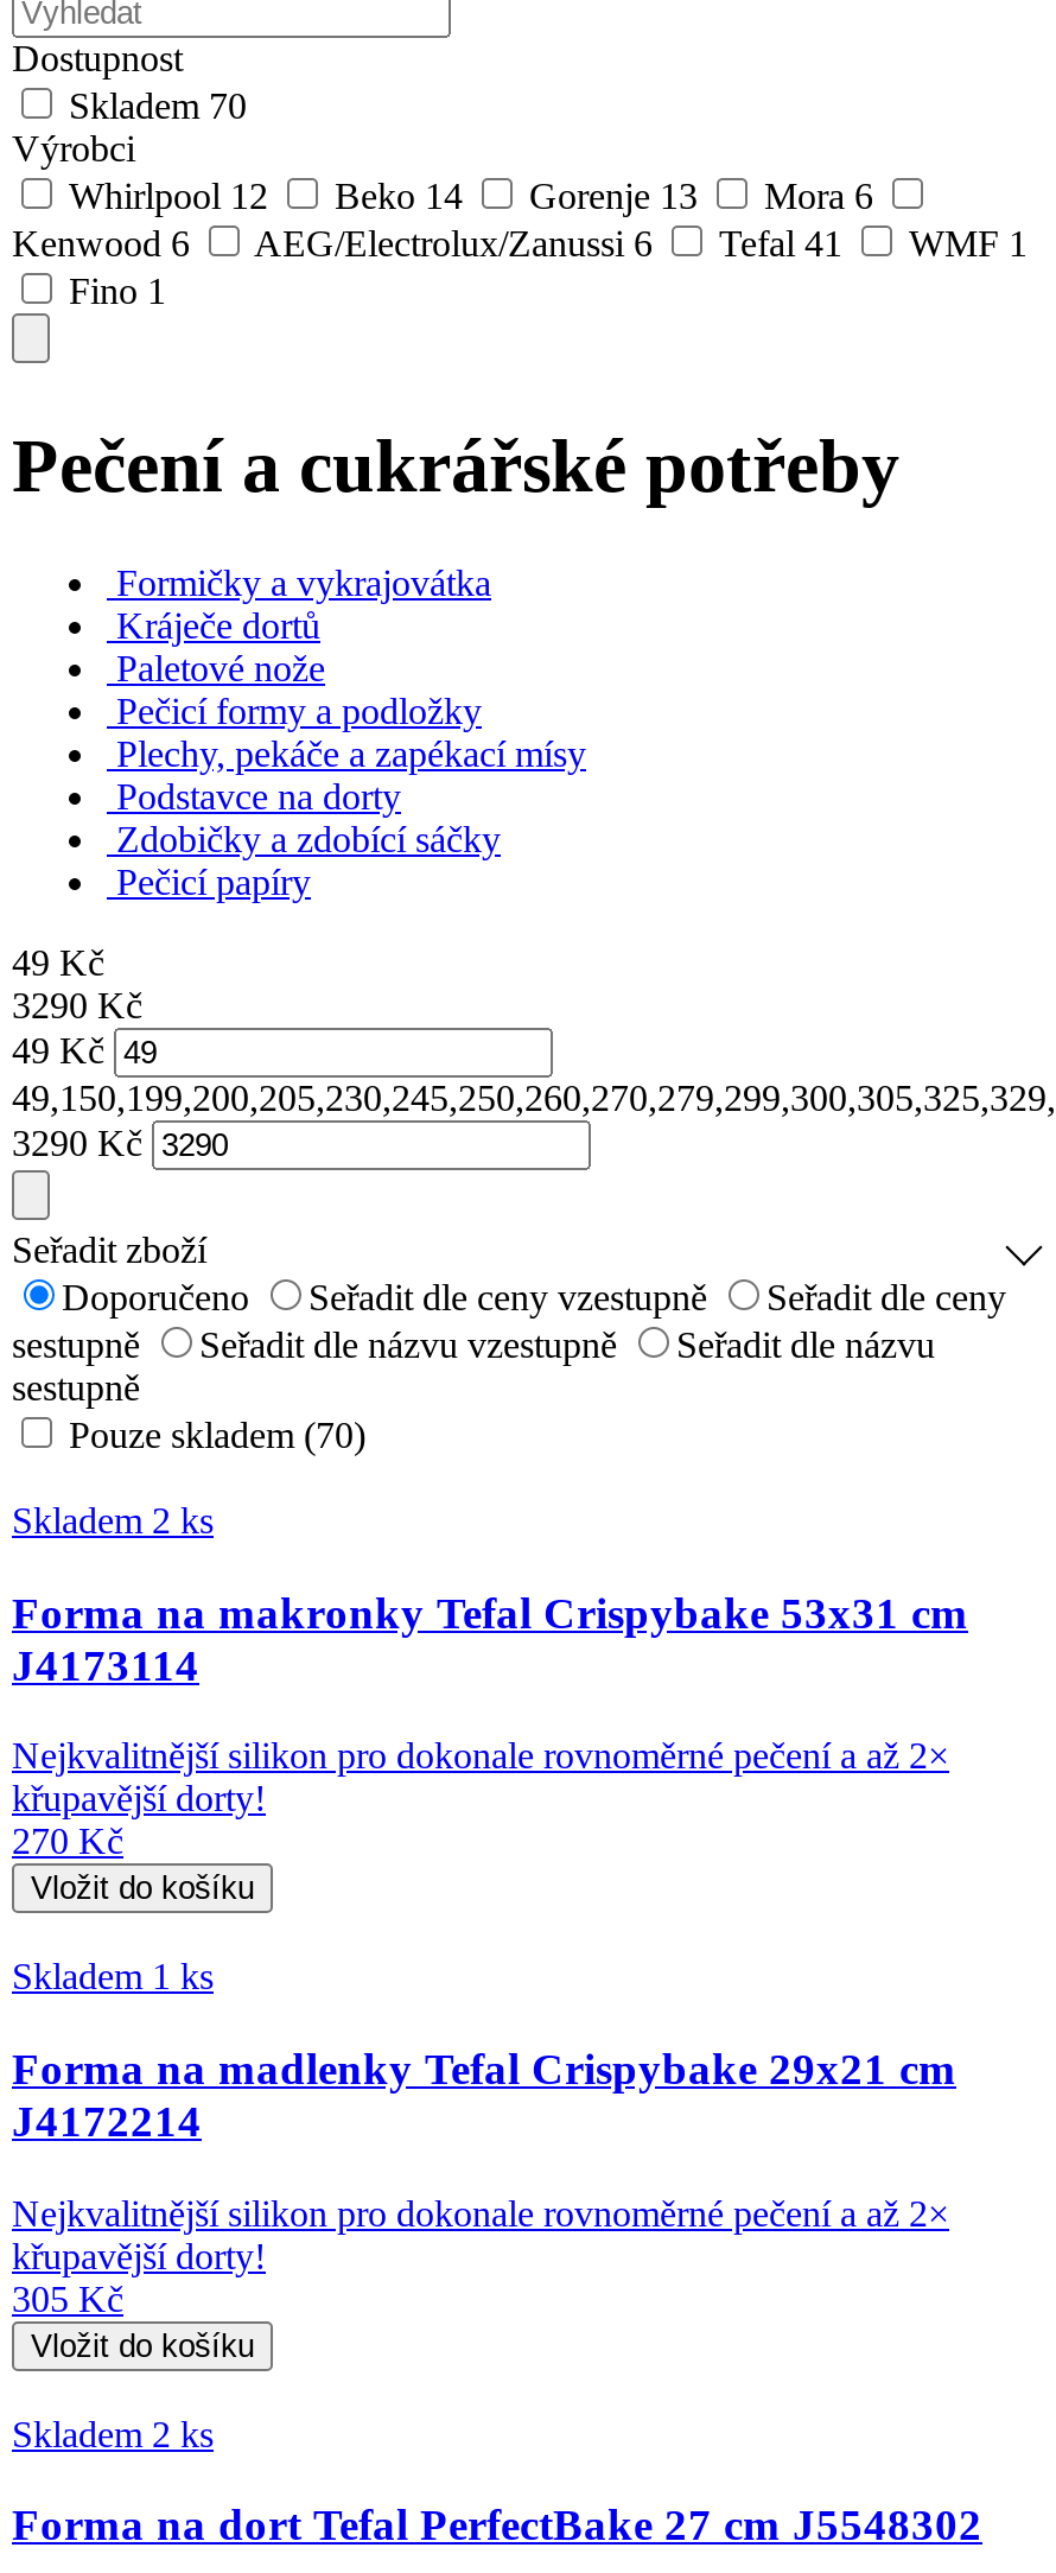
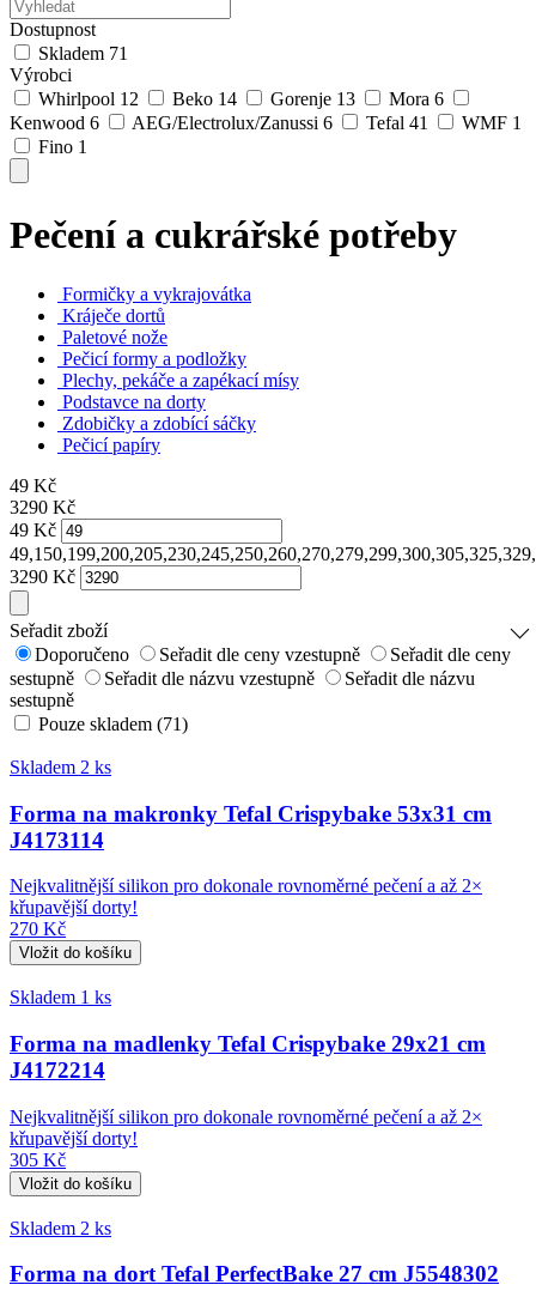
- Skladem 70
+ Skladem 71

- Pouze skladem (70)
+ Pouze skladem (71)
